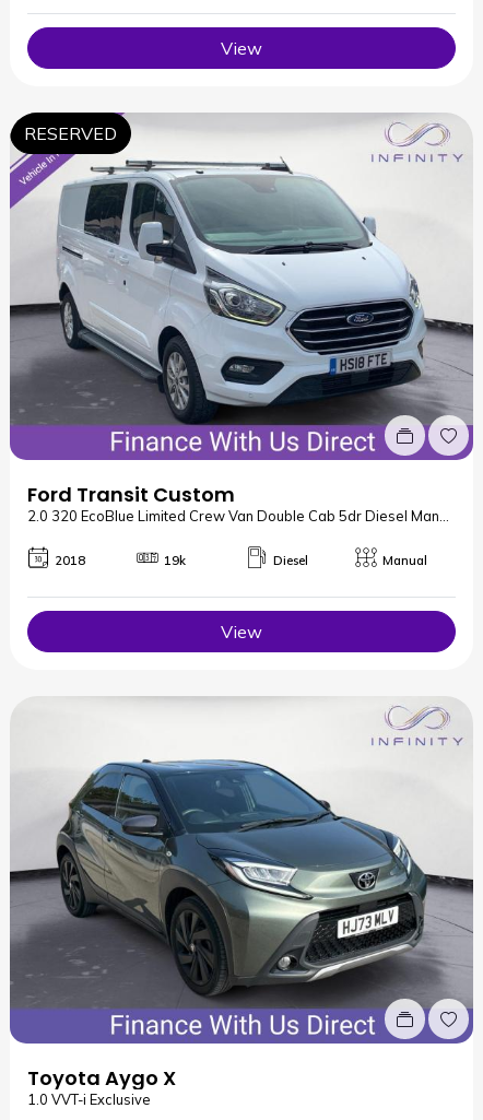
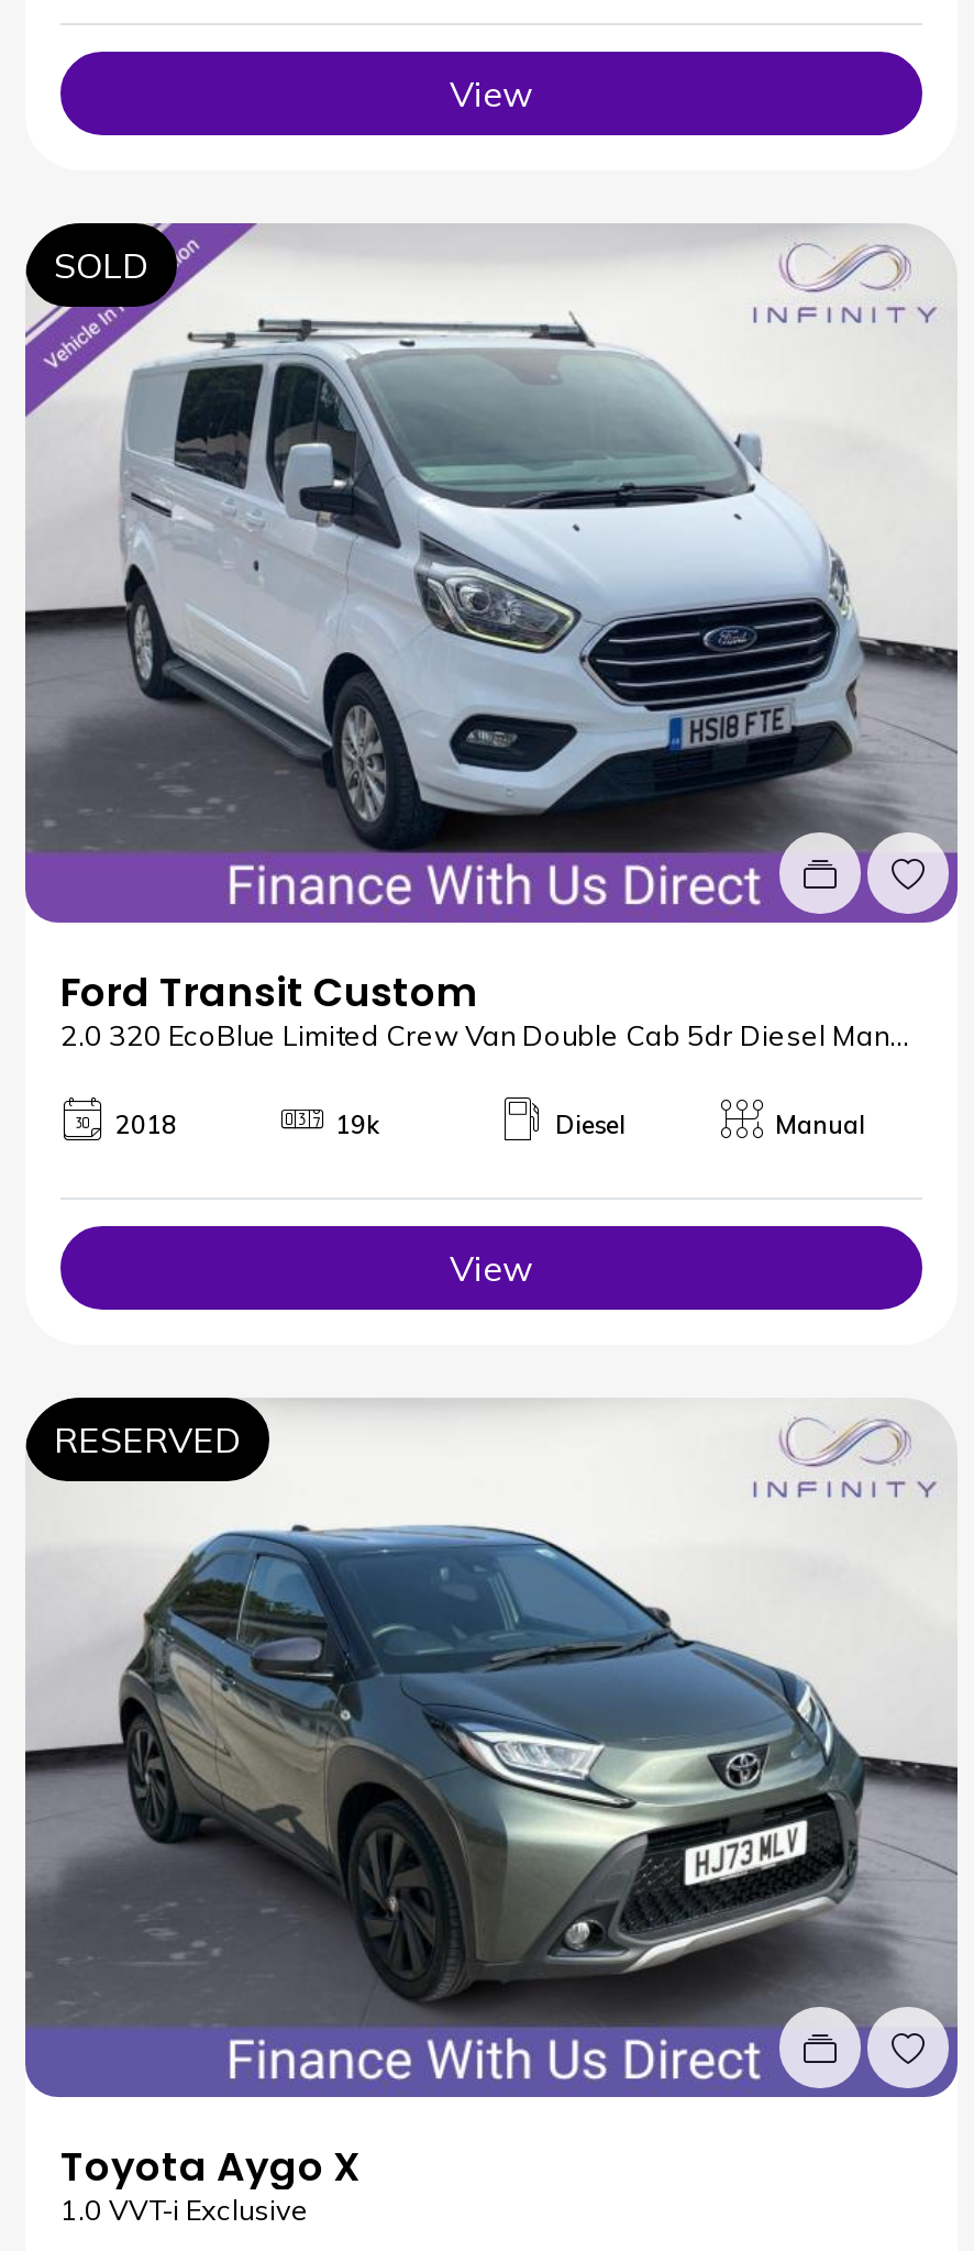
+ SOLD

moved down: RESERVED
